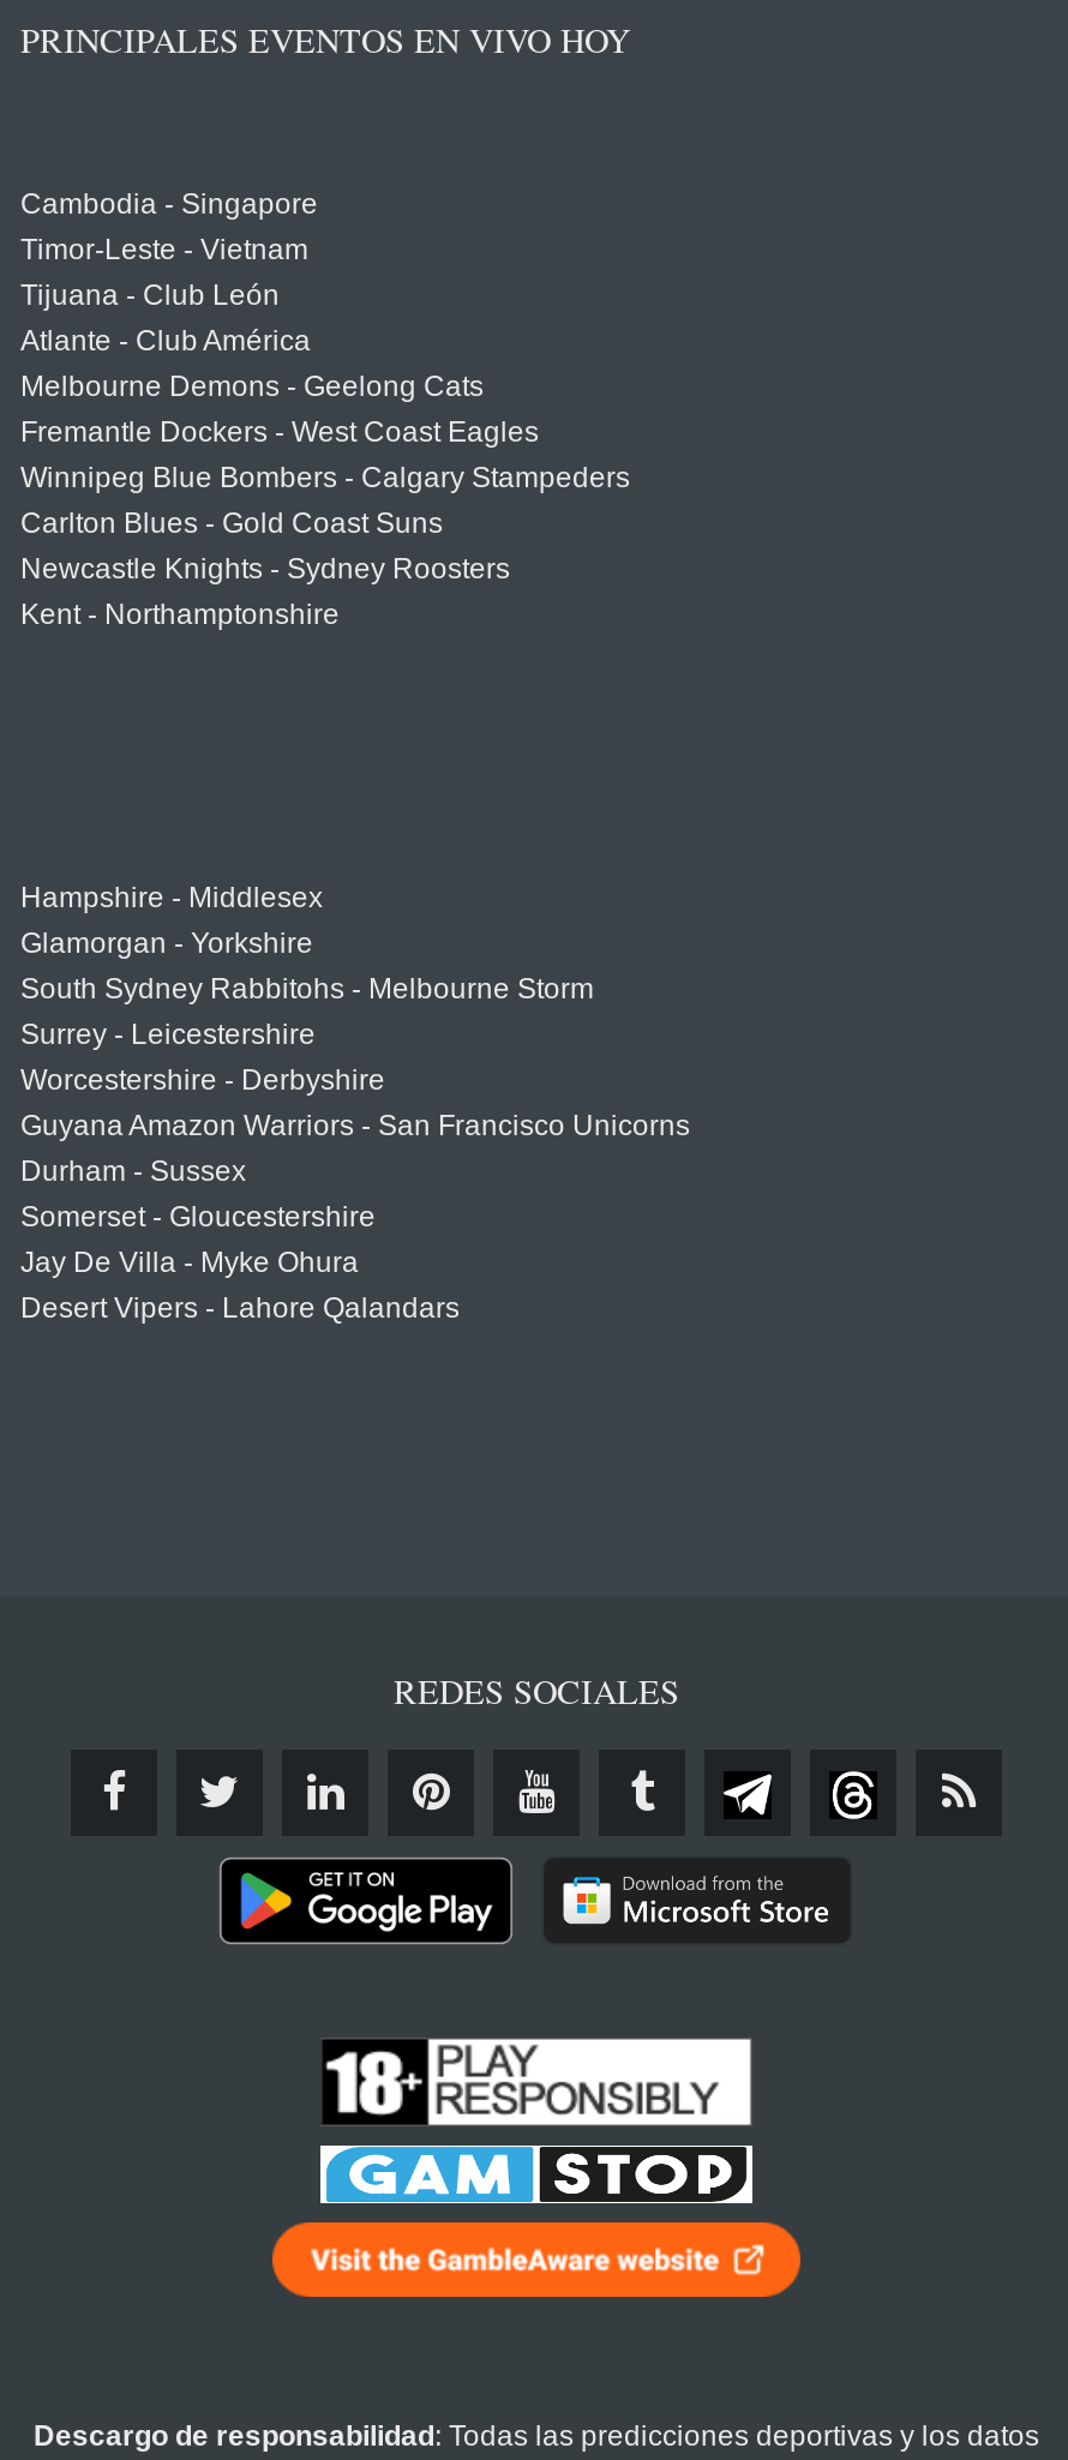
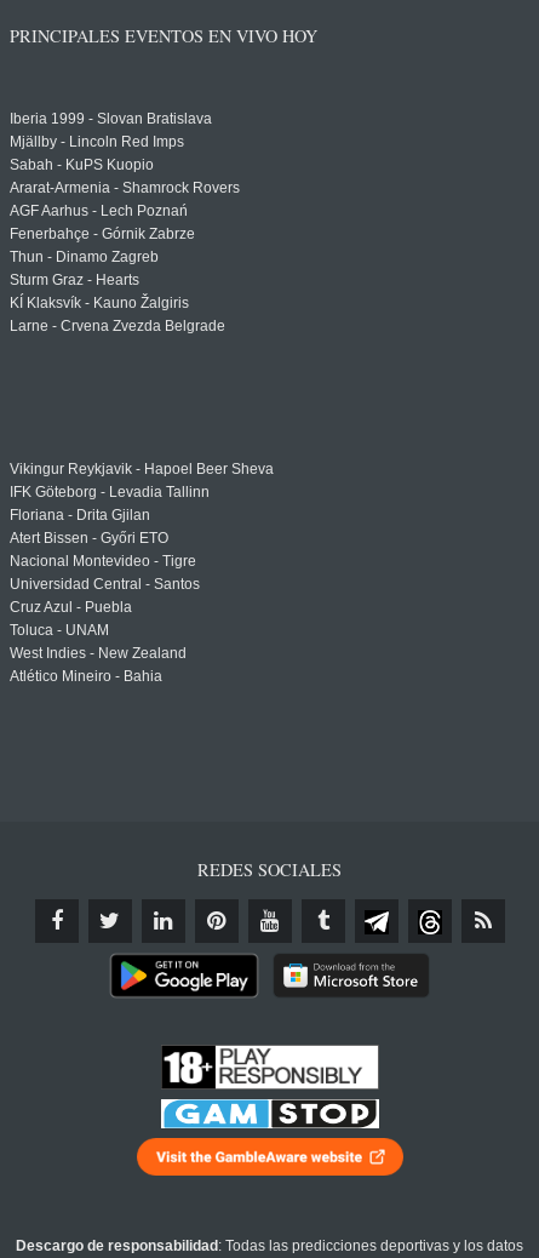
- Cambodia - Singapore
- Timor-Leste - Vietnam
- Tijuana - Club León
- Atlante - Club América
- Melbourne Demons - Geelong Cats
- Fremantle Dockers - West Coast Eagles
- Winnipeg Blue Bombers - Calgary Stampeders
- Carlton Blues - Gold Coast Suns
- Newcastle Knights - Sydney Roosters
- Kent - Northamptonshire
+ Iberia 1999 - Slovan Bratislava
+ Mjällby - Lincoln Red Imps
+ Sabah - KuPS Kuopio
+ Ararat-Armenia - Shamrock Rovers
+ AGF Aarhus - Lech Poznań
+ Fenerbahçe - Górnik Zabrze
+ Thun - Dinamo Zagreb
+ Sturm Graz - Hearts
+ KÍ Klaksvík - Kauno Žalgiris
+ Larne - Crvena Zvezda Belgrade

- Hampshire - Middlesex
- Glamorgan - Yorkshire
- South Sydney Rabbitohs - Melbourne Storm
- Surrey - Leicestershire
- Worcestershire - Derbyshire
- Guyana Amazon Warriors - San Francisco Unicorns
- Durham - Sussex
- Somerset - Gloucestershire
- Jay De Villa - Myke Ohura
- Desert Vipers - Lahore Qalandars
+ Vikingur Reykjavik - Hapoel Beer Sheva
+ IFK Göteborg - Levadia Tallinn
+ Floriana - Drita Gjilan
+ Atert Bissen - Győri ETO
+ Nacional Montevideo - Tigre
+ Universidad Central - Santos
+ Cruz Azul - Puebla
+ Toluca - UNAM
+ West Indies - New Zealand
+ Atlético Mineiro - Bahia
